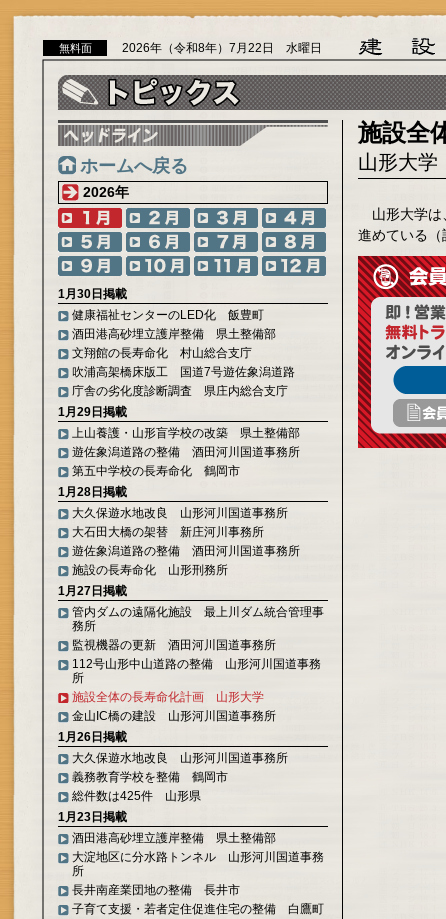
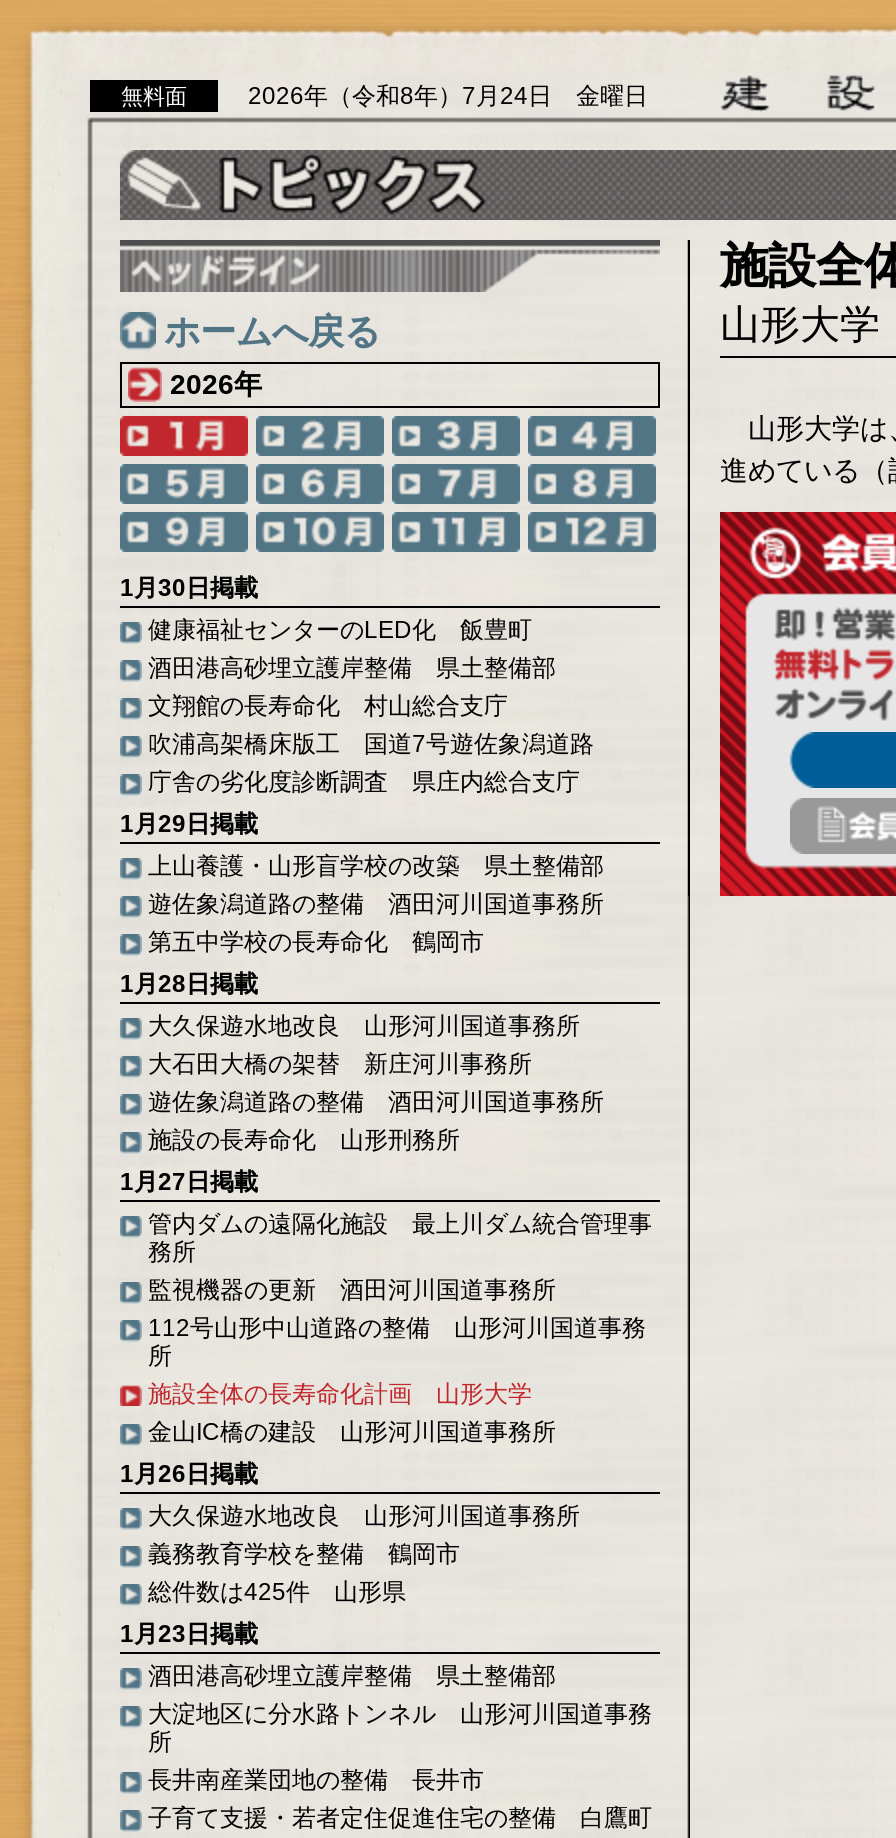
- 2026年（令和8年）7月22日 水曜日
+ 2026年（令和8年）7月24日 金曜日
